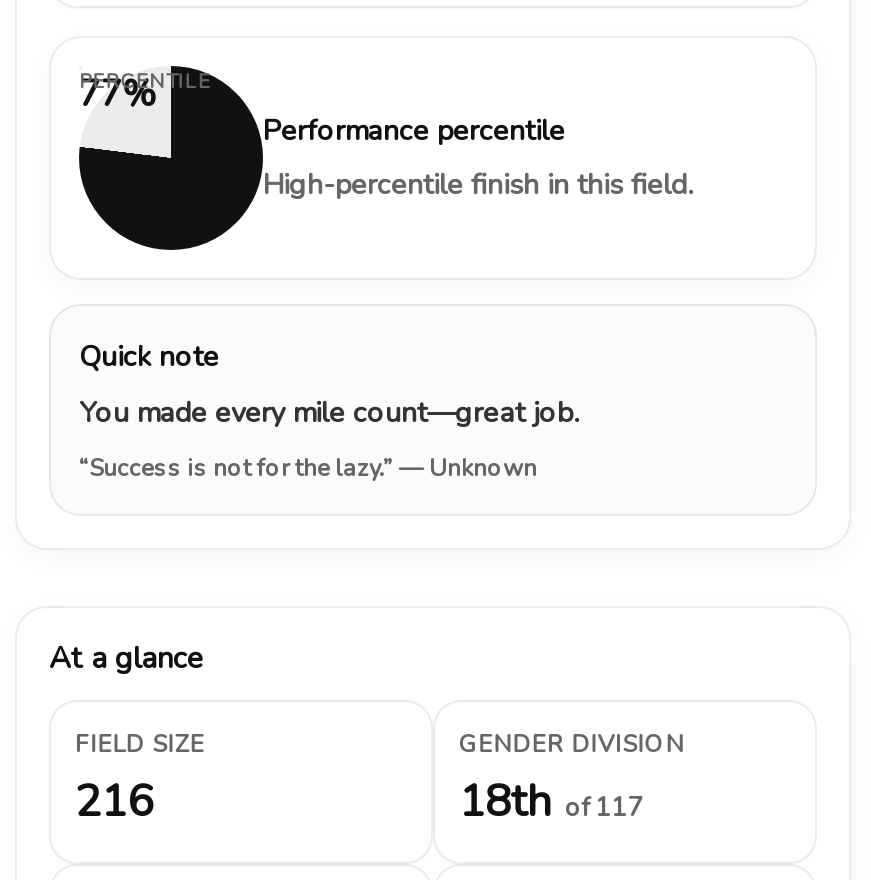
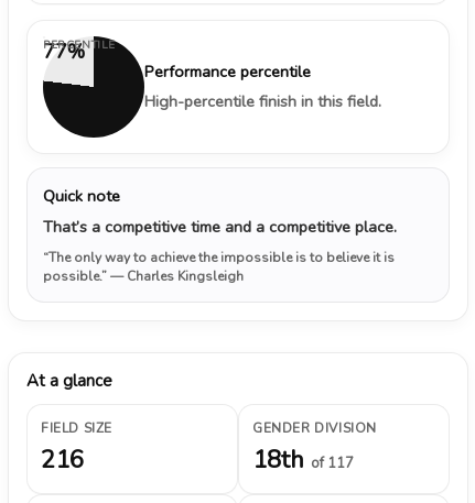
- You made every mile count—great job.
+ That’s a competitive time and a competitive place.

- “Success is not for the lazy.” — Unknown
+ “The only way to achieve the impossible is to believe it is
+ possible.” — Charles Kingsleigh
